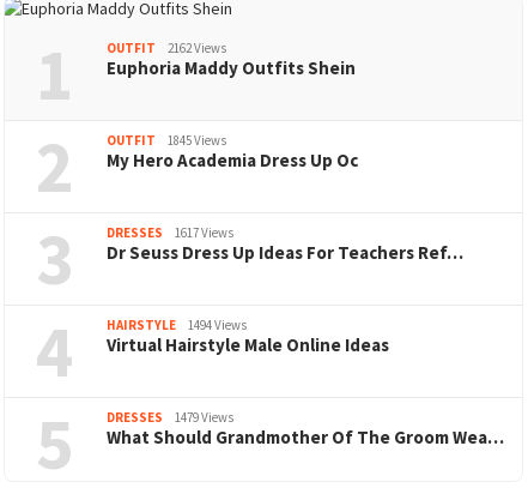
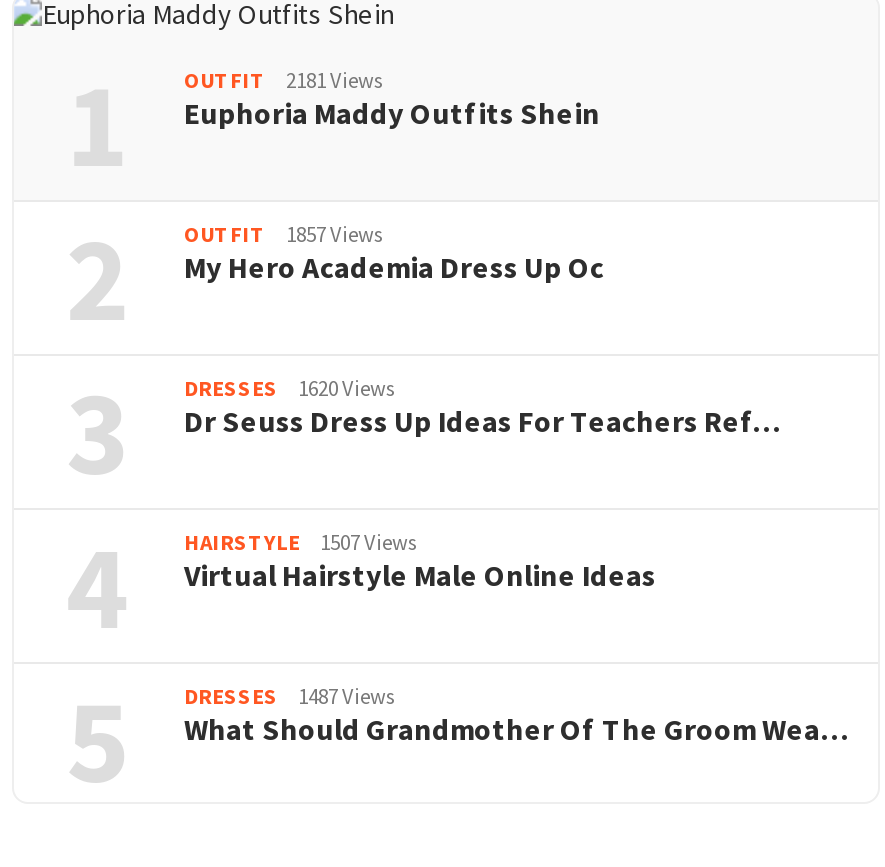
- OUTFIT 2162 Views
+ OUTFIT 2181 Views

- OUTFIT 1845 Views
+ OUTFIT 1857 Views

- DRESSES 1617 Views
+ DRESSES 1620 Views

- HAIRSTYLE 1494 Views
+ HAIRSTYLE 1507 Views

- DRESSES 1479 Views
+ DRESSES 1487 Views
